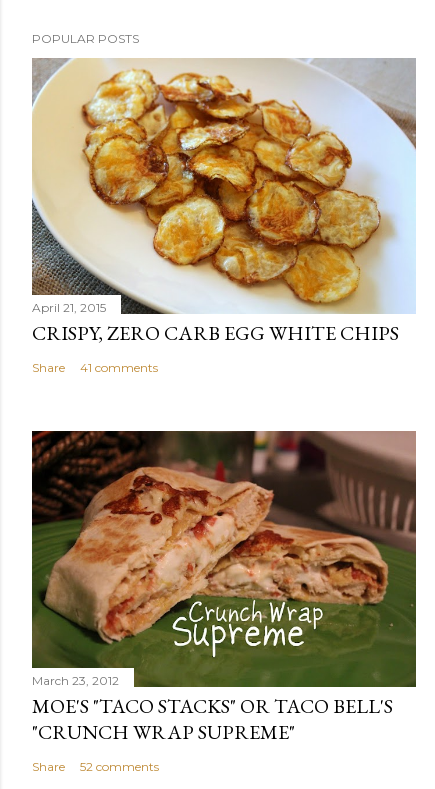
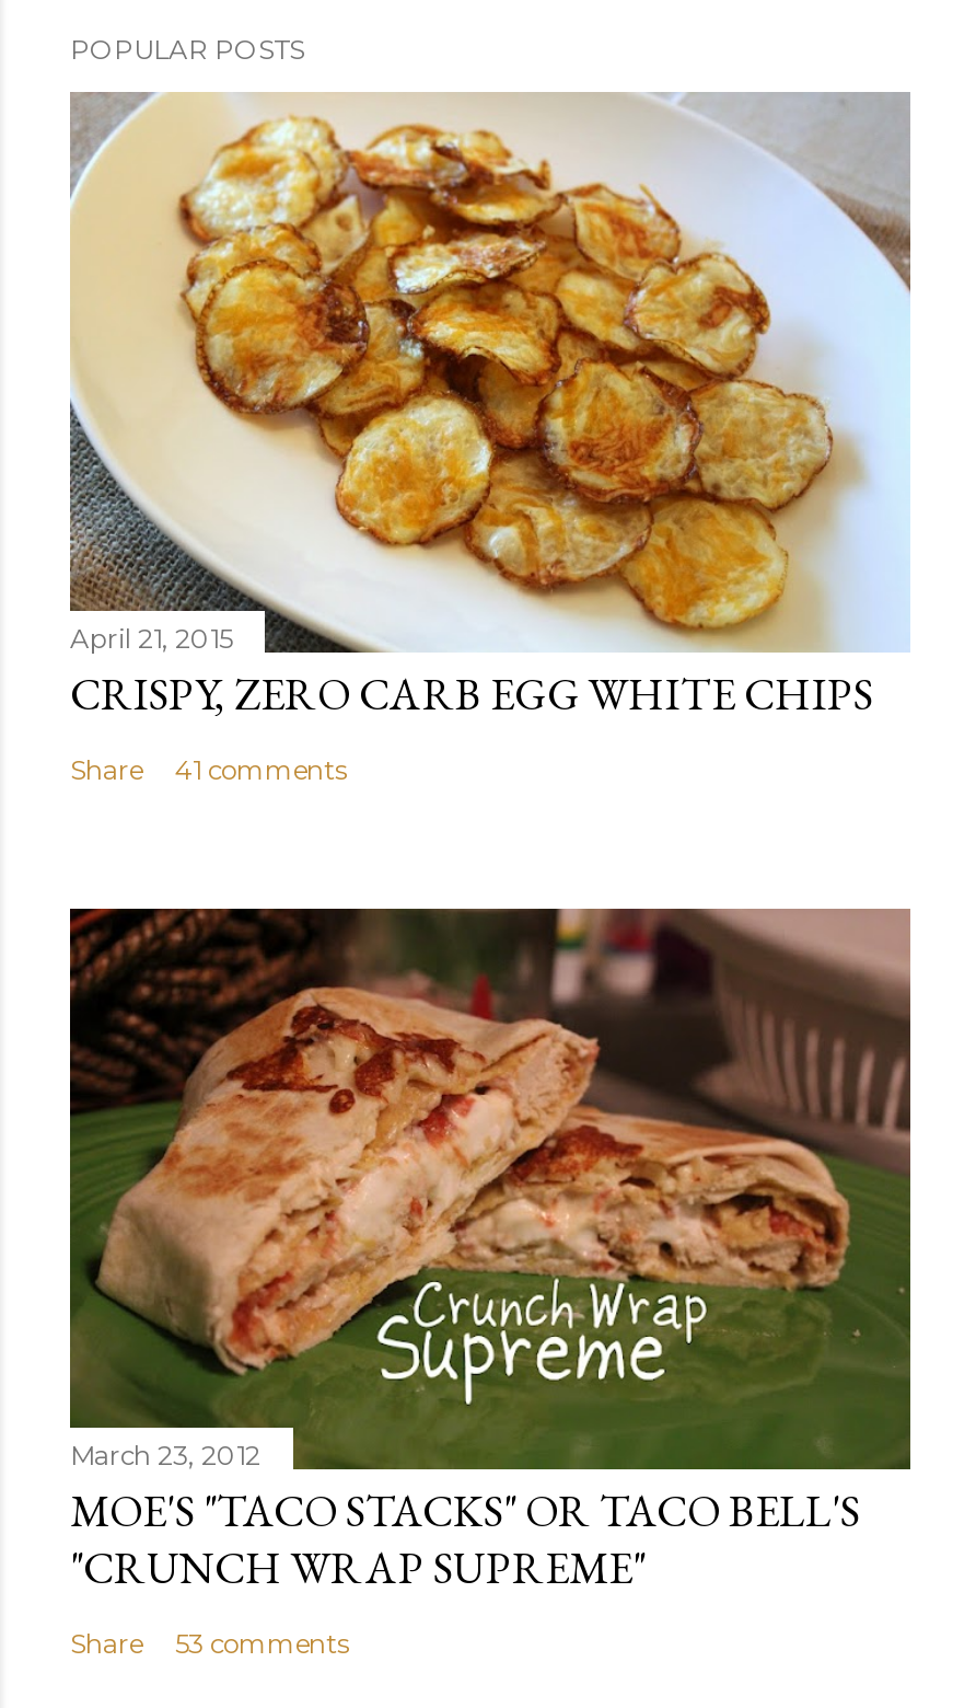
- Share 52 comments
+ Share 53 comments
